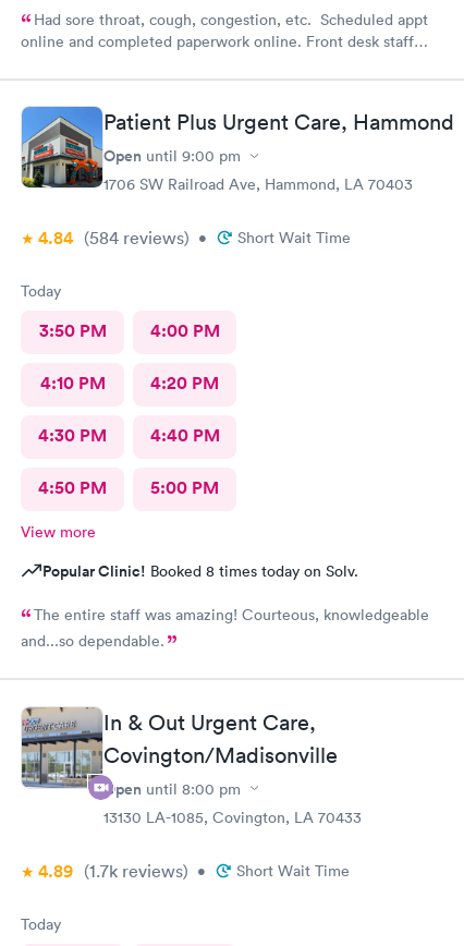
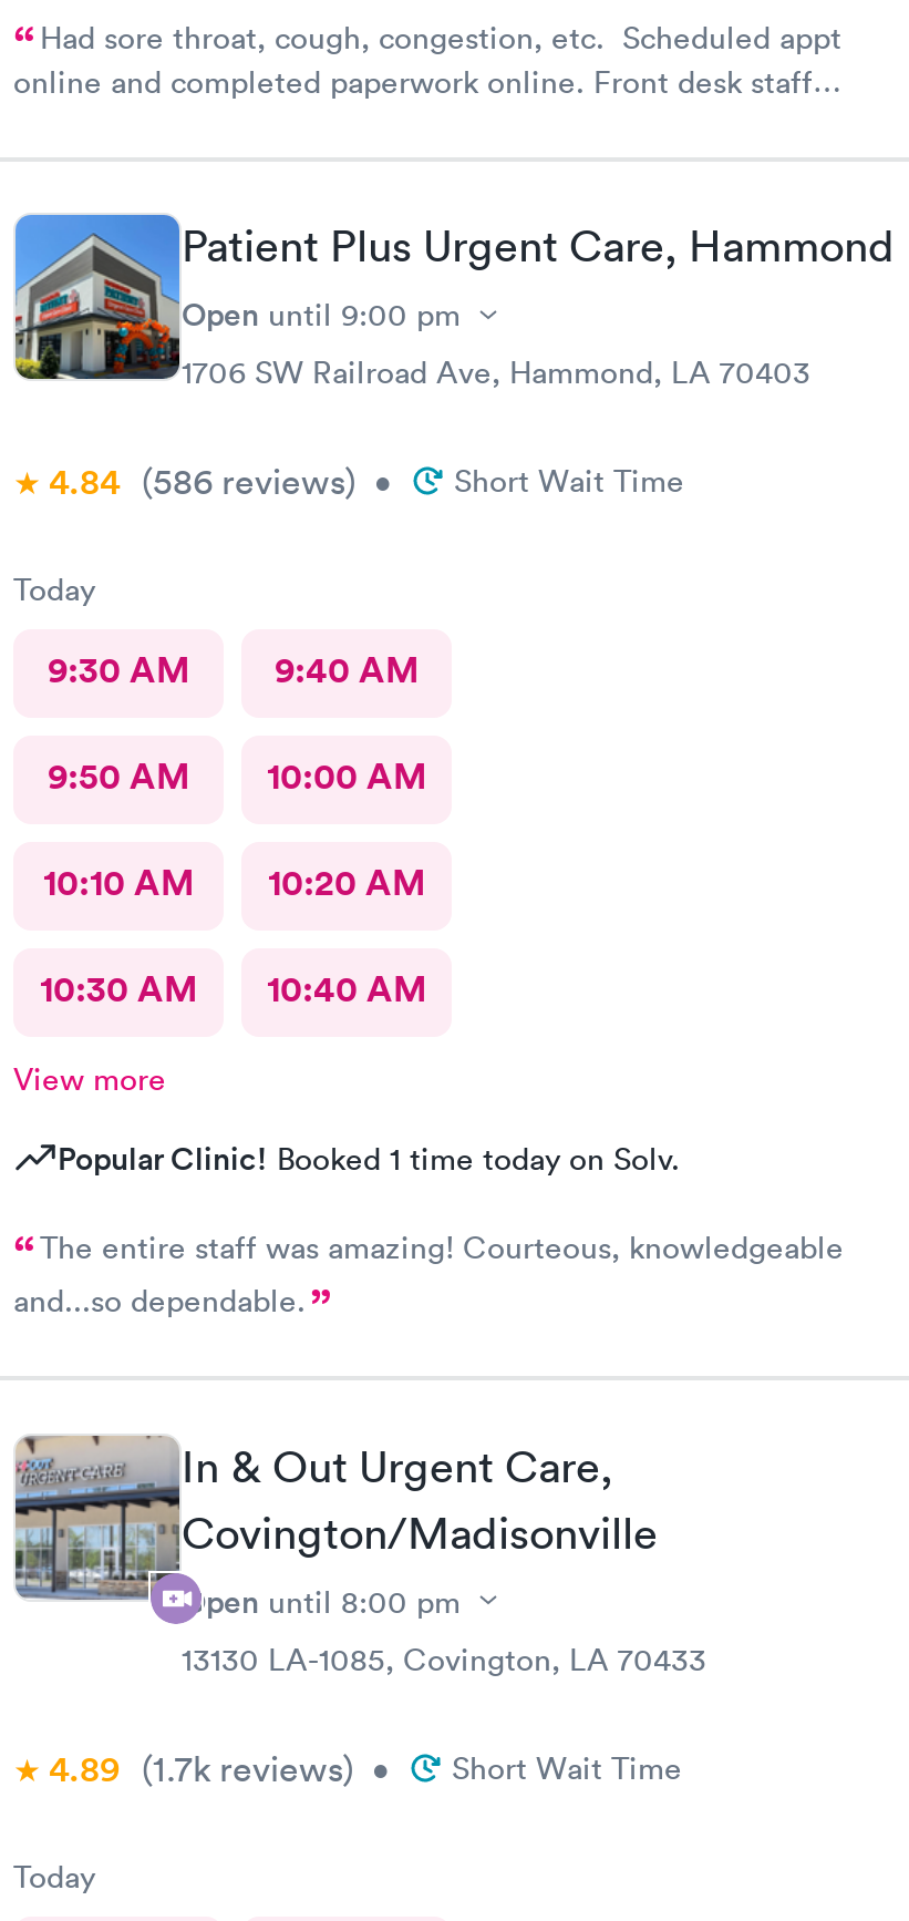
- 4.84 (584 reviews) • Short Wait Time
+ 4.84 (586 reviews) • Short Wait Time

- 3:50 PM
- 4:00 PM
+ 9:30 AM
+ 9:40 AM

- 4:10 PM
- 4:20 PM
+ 9:50 AM
+ 10:00 AM

- 4:30 PM
- 4:40 PM
+ 10:10 AM
+ 10:20 AM

- 4:50 PM
- 5:00 PM
+ 10:30 AM
+ 10:40 AM

- Popular Clinic! Booked 8 times today on Solv.
+ Popular Clinic! Booked 1 time today on Solv.
